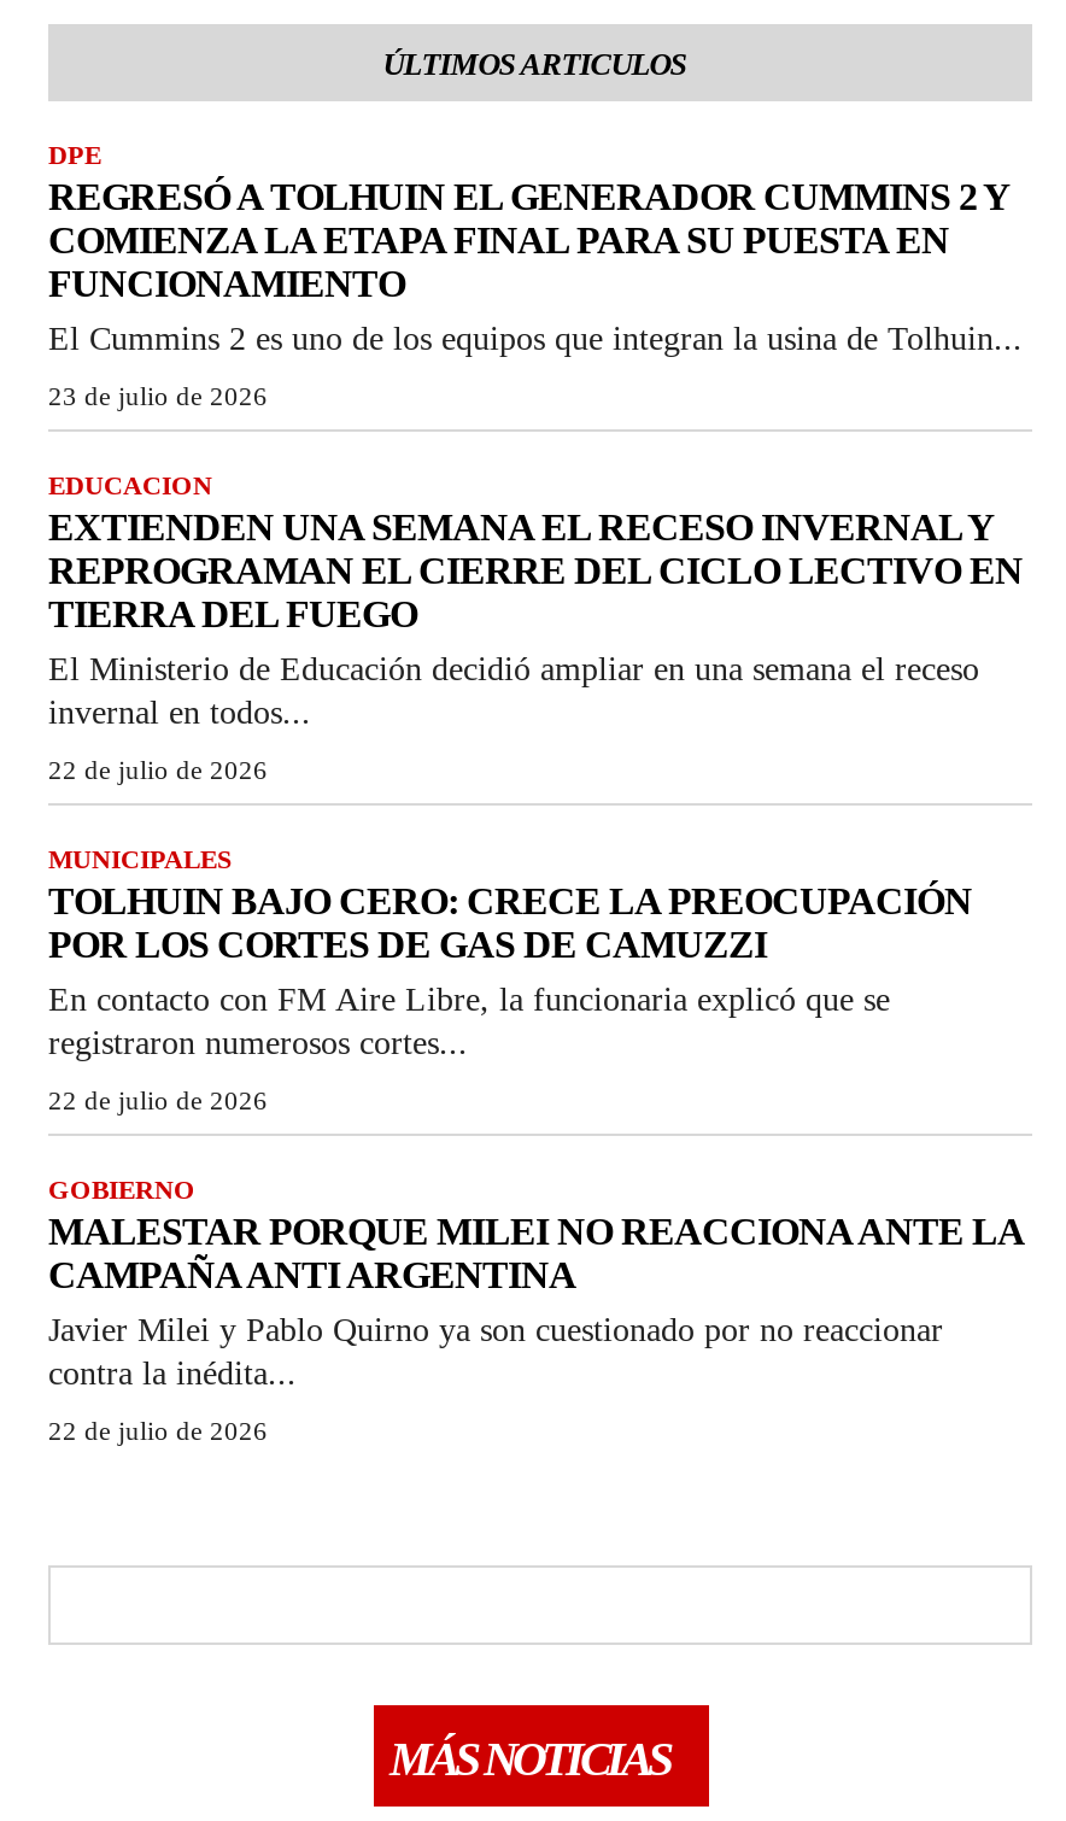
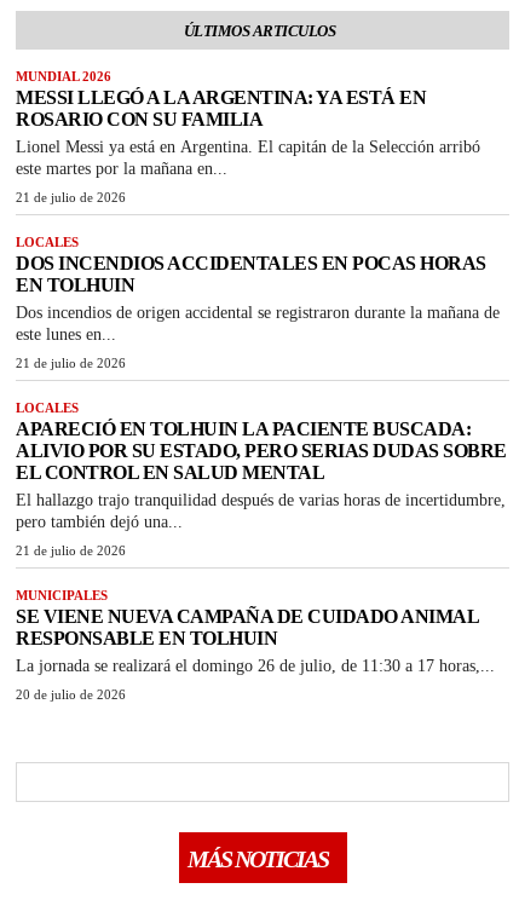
- DPE
- REGRESÓ A TOLHUIN EL GENERADOR CUMMINS 2 Y
- COMIENZA LA ETAPA FINAL PARA SU PUESTA EN
- FUNCIONAMIENTO
- El Cummins 2 es uno de los equipos que integran la usina de Tolhuin...
- 23 de julio de 2026
- EDUCACION
- EXTIENDEN UNA SEMANA EL RECESO INVERNAL Y
- REPROGRAMAN EL CIERRE DEL CICLO LECTIVO EN
- TIERRA DEL FUEGO
- El Ministerio de Educación decidió ampliar en una semana el receso
- invernal en todos...
- 22 de julio de 2026
+ MUNDIAL 2026
+ MESSI LLEGÓ A LA ARGENTINA: YA ESTÁ EN
+ ROSARIO CON SU FAMILIA
+ Lionel Messi ya está en Argentina. El capitán de la Selección arribó
+ este martes por la mañana en...
+ 21 de julio de 2026
+ LOCALES
+ DOS INCENDIOS ACCIDENTALES EN POCAS HORAS
+ EN TOLHUIN
+ Dos incendios de origen accidental se registraron durante la mañana de
+ este lunes en...
+ 21 de julio de 2026
+ LOCALES
+ APARECIÓ EN TOLHUIN LA PACIENTE BUSCADA:
+ ALIVIO POR SU ESTADO, PERO SERIAS DUDAS SOBRE
+ EL CONTROL EN SALUD MENTAL
+ El hallazgo trajo tranquilidad después de varias horas de incertidumbre,
+ pero también dejó una...
+ 21 de julio de 2026

moved down: MUNICIPALES

- TOLHUIN BAJO CERO: CRECE LA PREOCUPACIÓN
- POR LOS CORTES DE GAS DE CAMUZZI
- En contacto con FM Aire Libre, la funcionaria explicó que se
- registraron numerosos cortes...
- 22 de julio de 2026
- GOBIERNO
- MALESTAR PORQUE MILEI NO REACCIONA ANTE LA
- CAMPAÑA ANTI ARGENTINA
- Javier Milei y Pablo Quirno ya son cuestionado por no reaccionar
- contra la inédita...
- 22 de julio de 2026
+ SE VIENE NUEVA CAMPAÑA DE CUIDADO ANIMAL
+ RESPONSABLE EN TOLHUIN
+ La jornada se realizará el domingo 26 de julio, de 11:30 a 17 horas,...
+ 20 de julio de 2026
